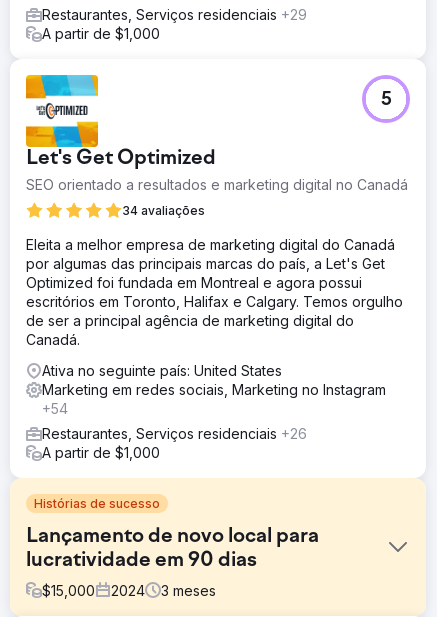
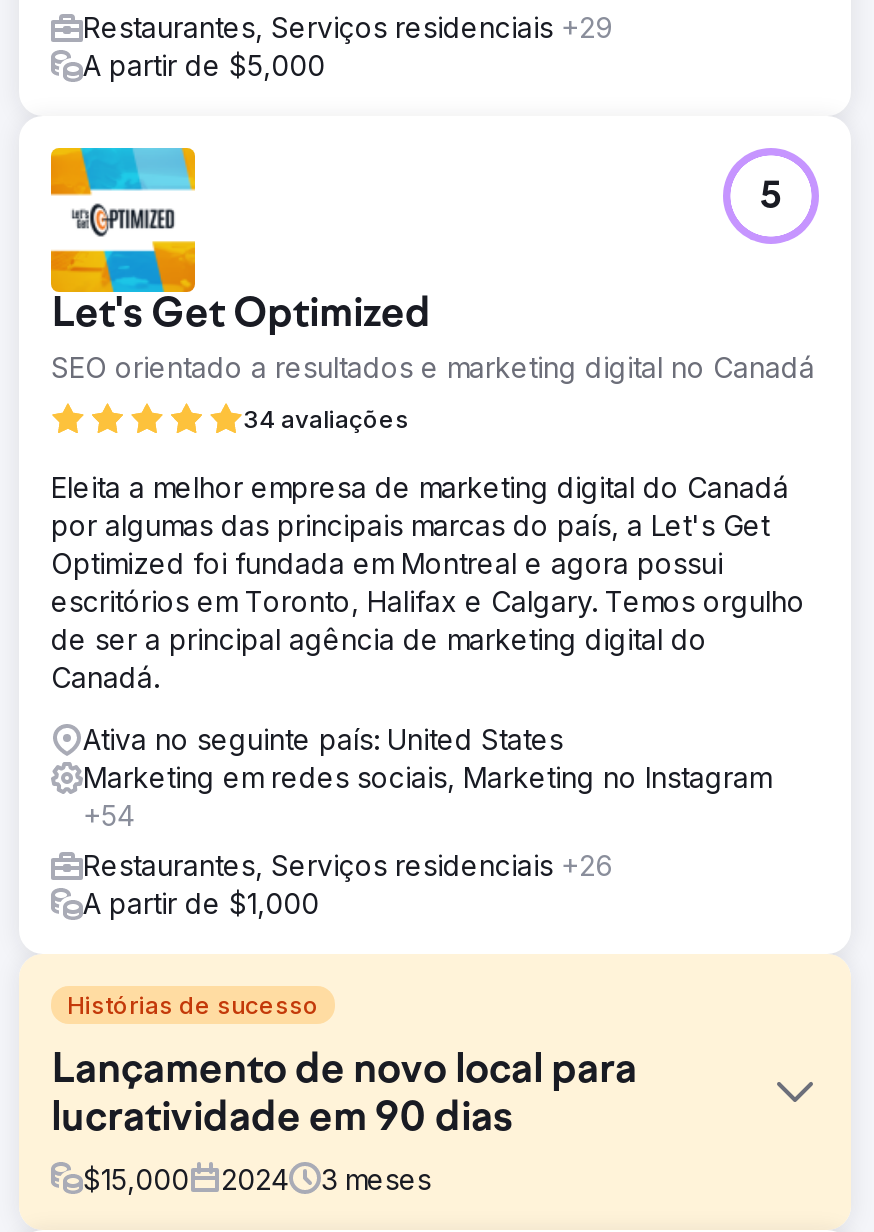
- A partir de $1,000
+ A partir de $5,000
